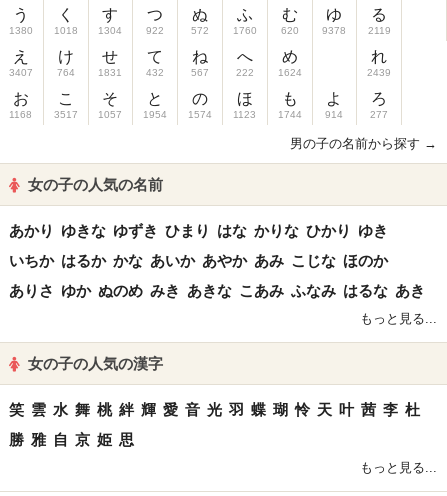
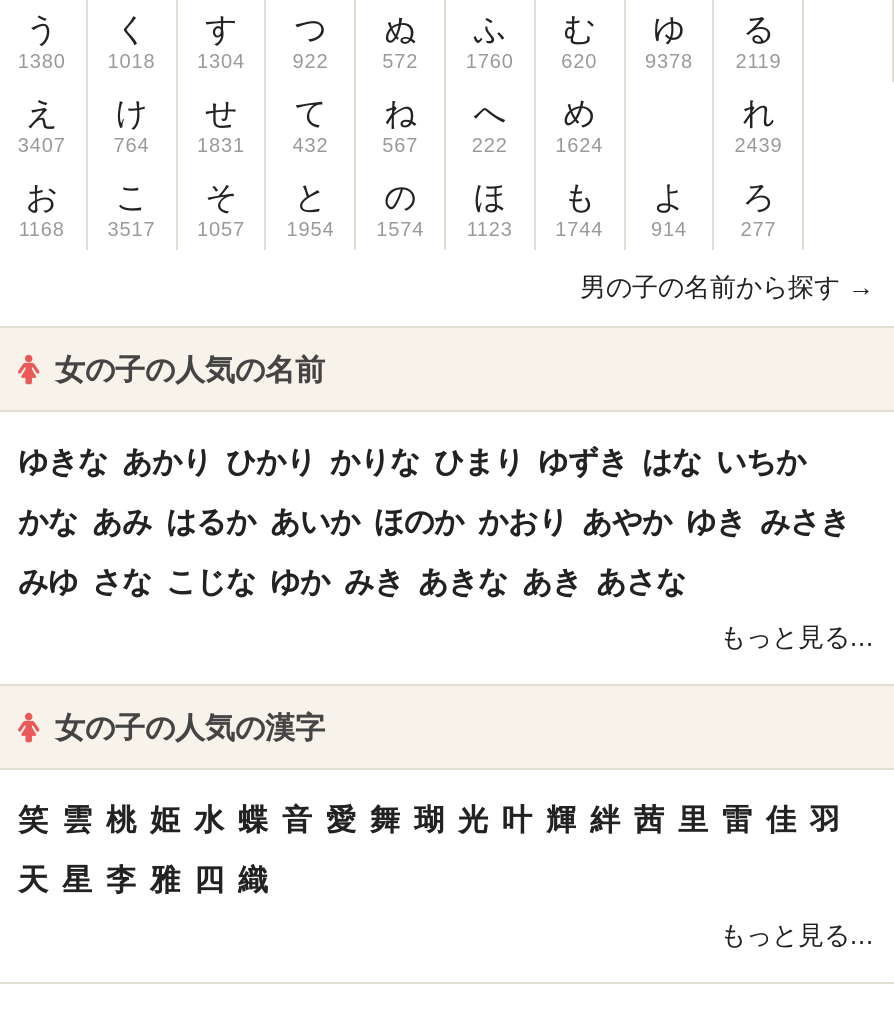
- あかり ゆきな ゆずき ひまり はな かりな ひかり ゆき
+ ゆきな あかり ひかり かりな ひまり ゆずき はな いちか

- いちか はるか かな あいか あやか あみ こじな ほのか
+ かな あみ はるか あいか ほのか かおり あやか ゆき みさき

- ありさ ゆか ぬのめ みき あきな こあみ ふなみ はるな あき
+ みゆ さな こじな ゆか みき あきな あき あさな

- 笑 雲 水 舞 桃 絆 輝 愛 音 光 羽 蝶 瑚 怜 天 叶 茜 李 杜
+ 笑 雲 桃 姫 水 蝶 音 愛 舞 瑚 光 叶 輝 絆 茜 里 雷 佳 羽

- 勝 雅 自 京 姫 思
+ 天 星 李 雅 四 織
